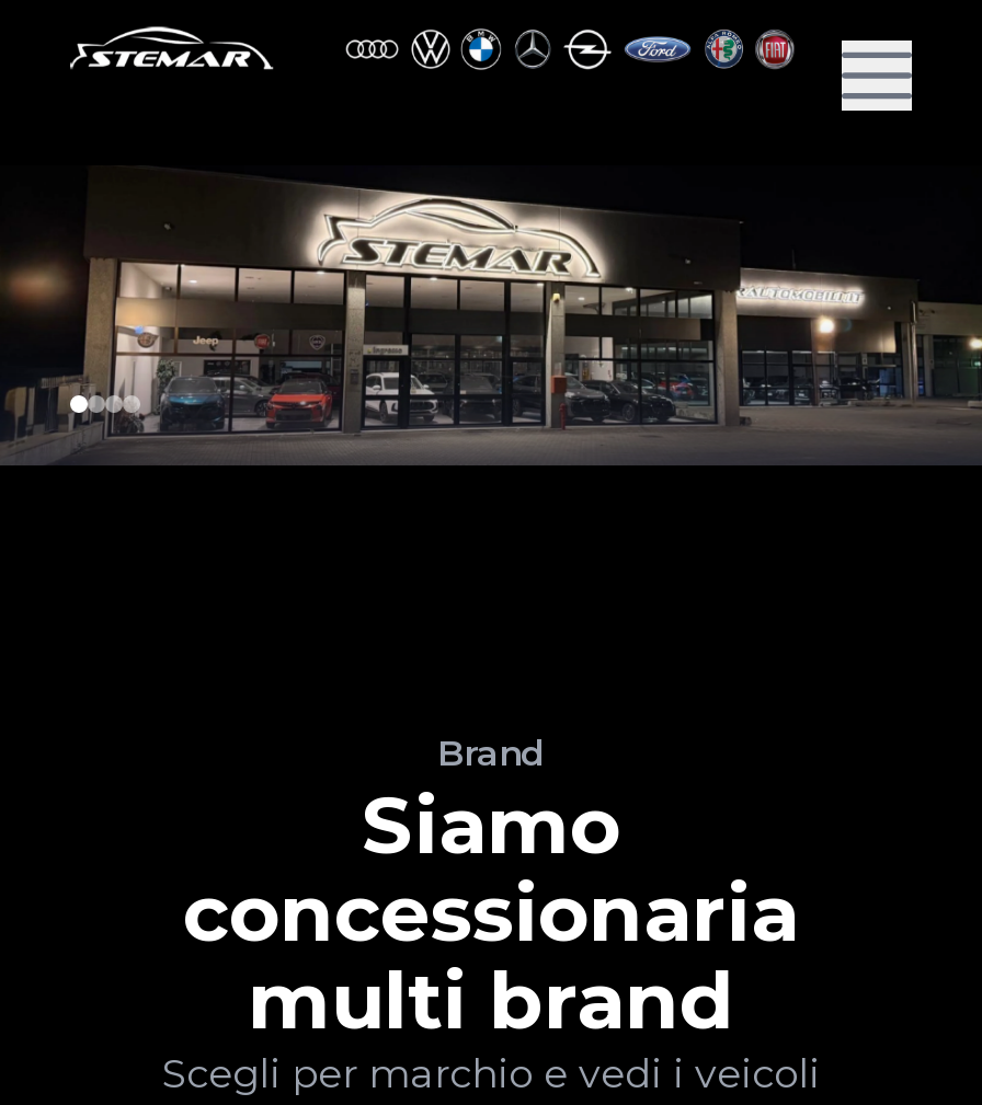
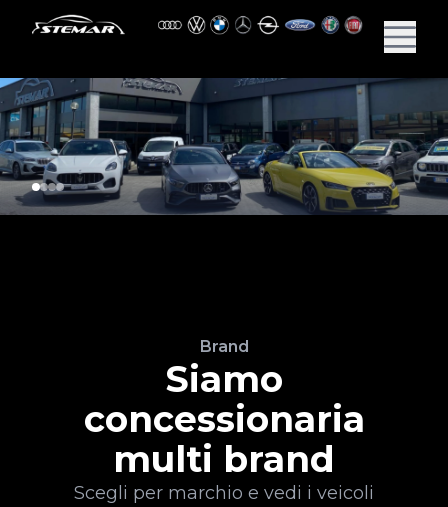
- [image]
+ [image]
